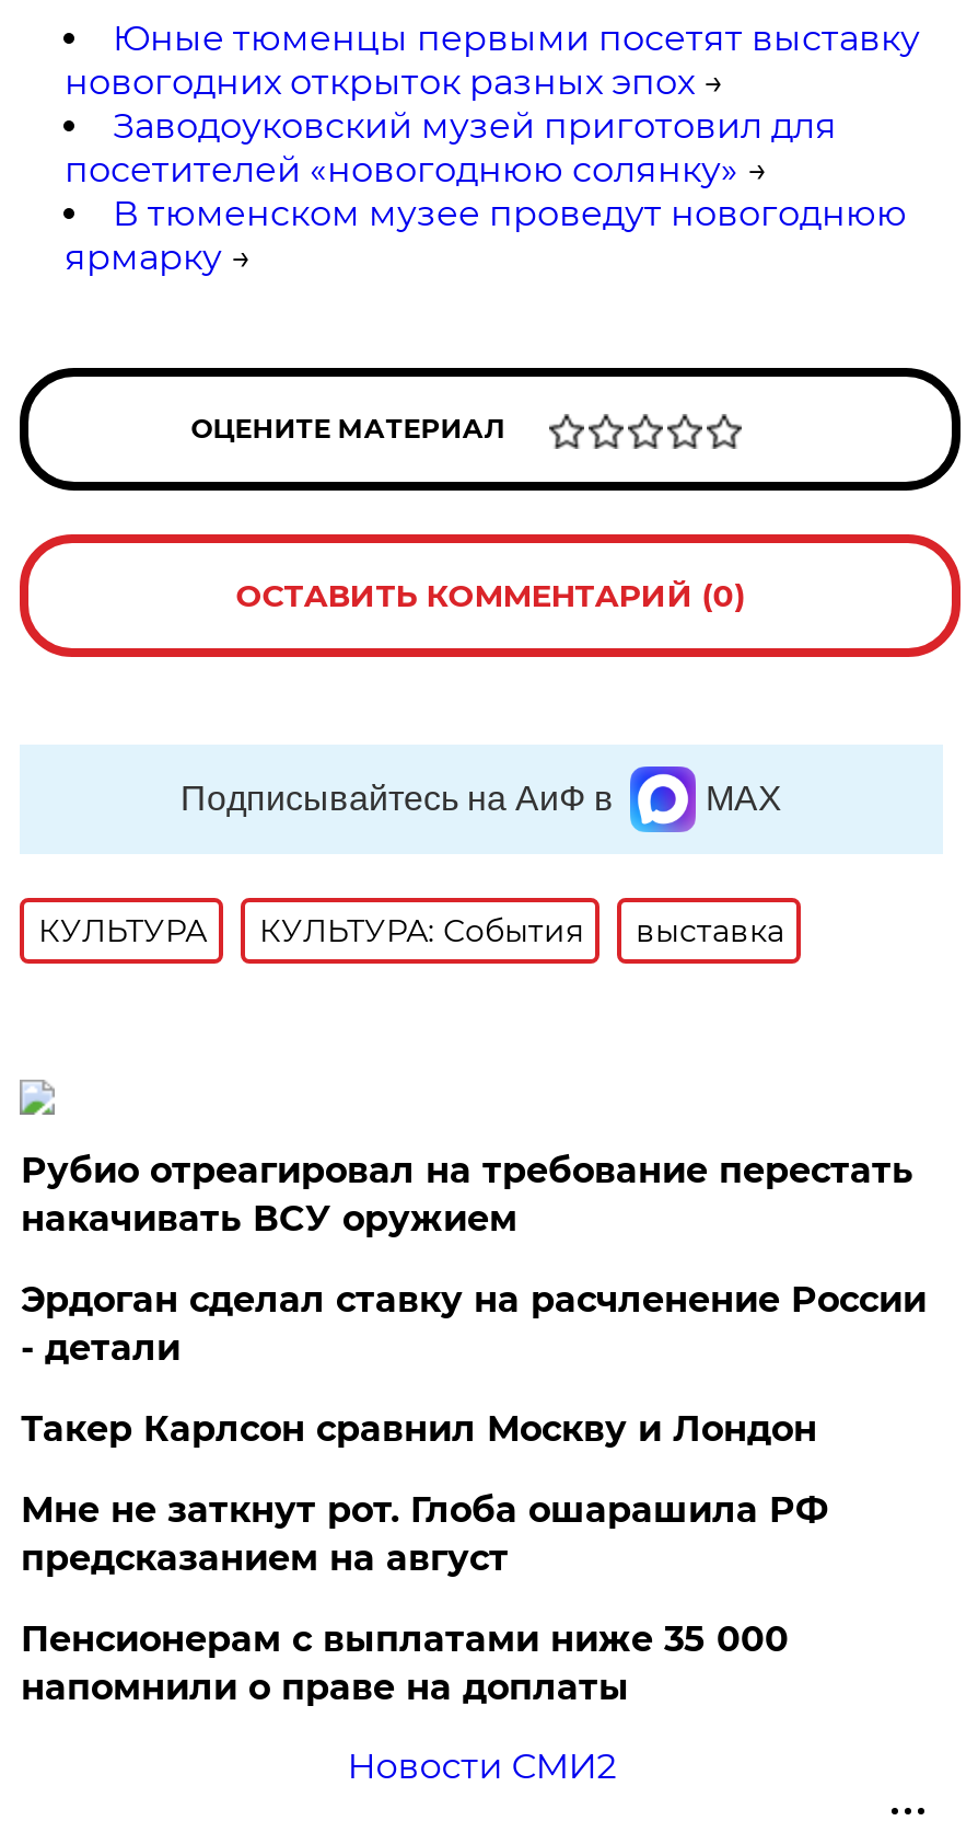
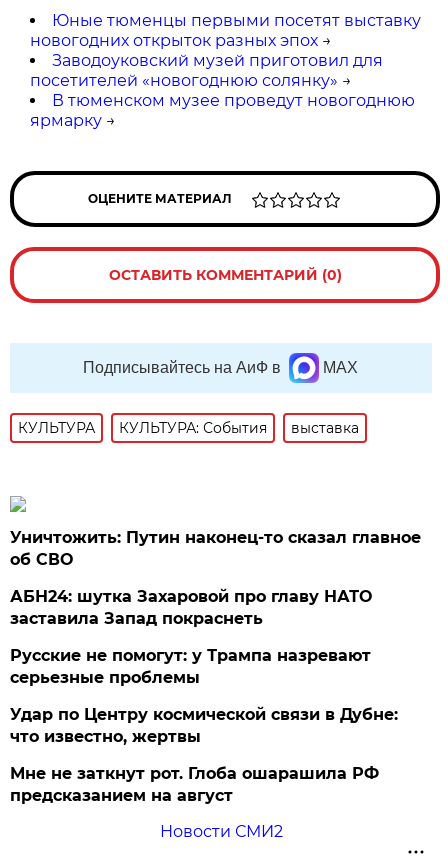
- Рубио отреагировал на требование перестать
- накачивать ВСУ оружием
- Эрдоган сделал ставку на расчленение России
- - детали
- Такер Карлсон сравнил Москву и Лондон
+ Уничтожить: Путин наконец-то сказал главное
+ об СВО
+ АБН24: шутка Захаровой про главу НАТО
+ заставила Запад покраснеть
+ Русские не помогут: у Трампа назревают
+ серьезные проблемы
+ Удар по Центру космической связи в Дубне:
+ что известно, жертвы

moved down: Мне не заткнут рот. Глоба ошарашила РФ | предсказанием на август

- Пенсионерам с выплатами ниже 35 000
- напомнили о праве на доплаты
